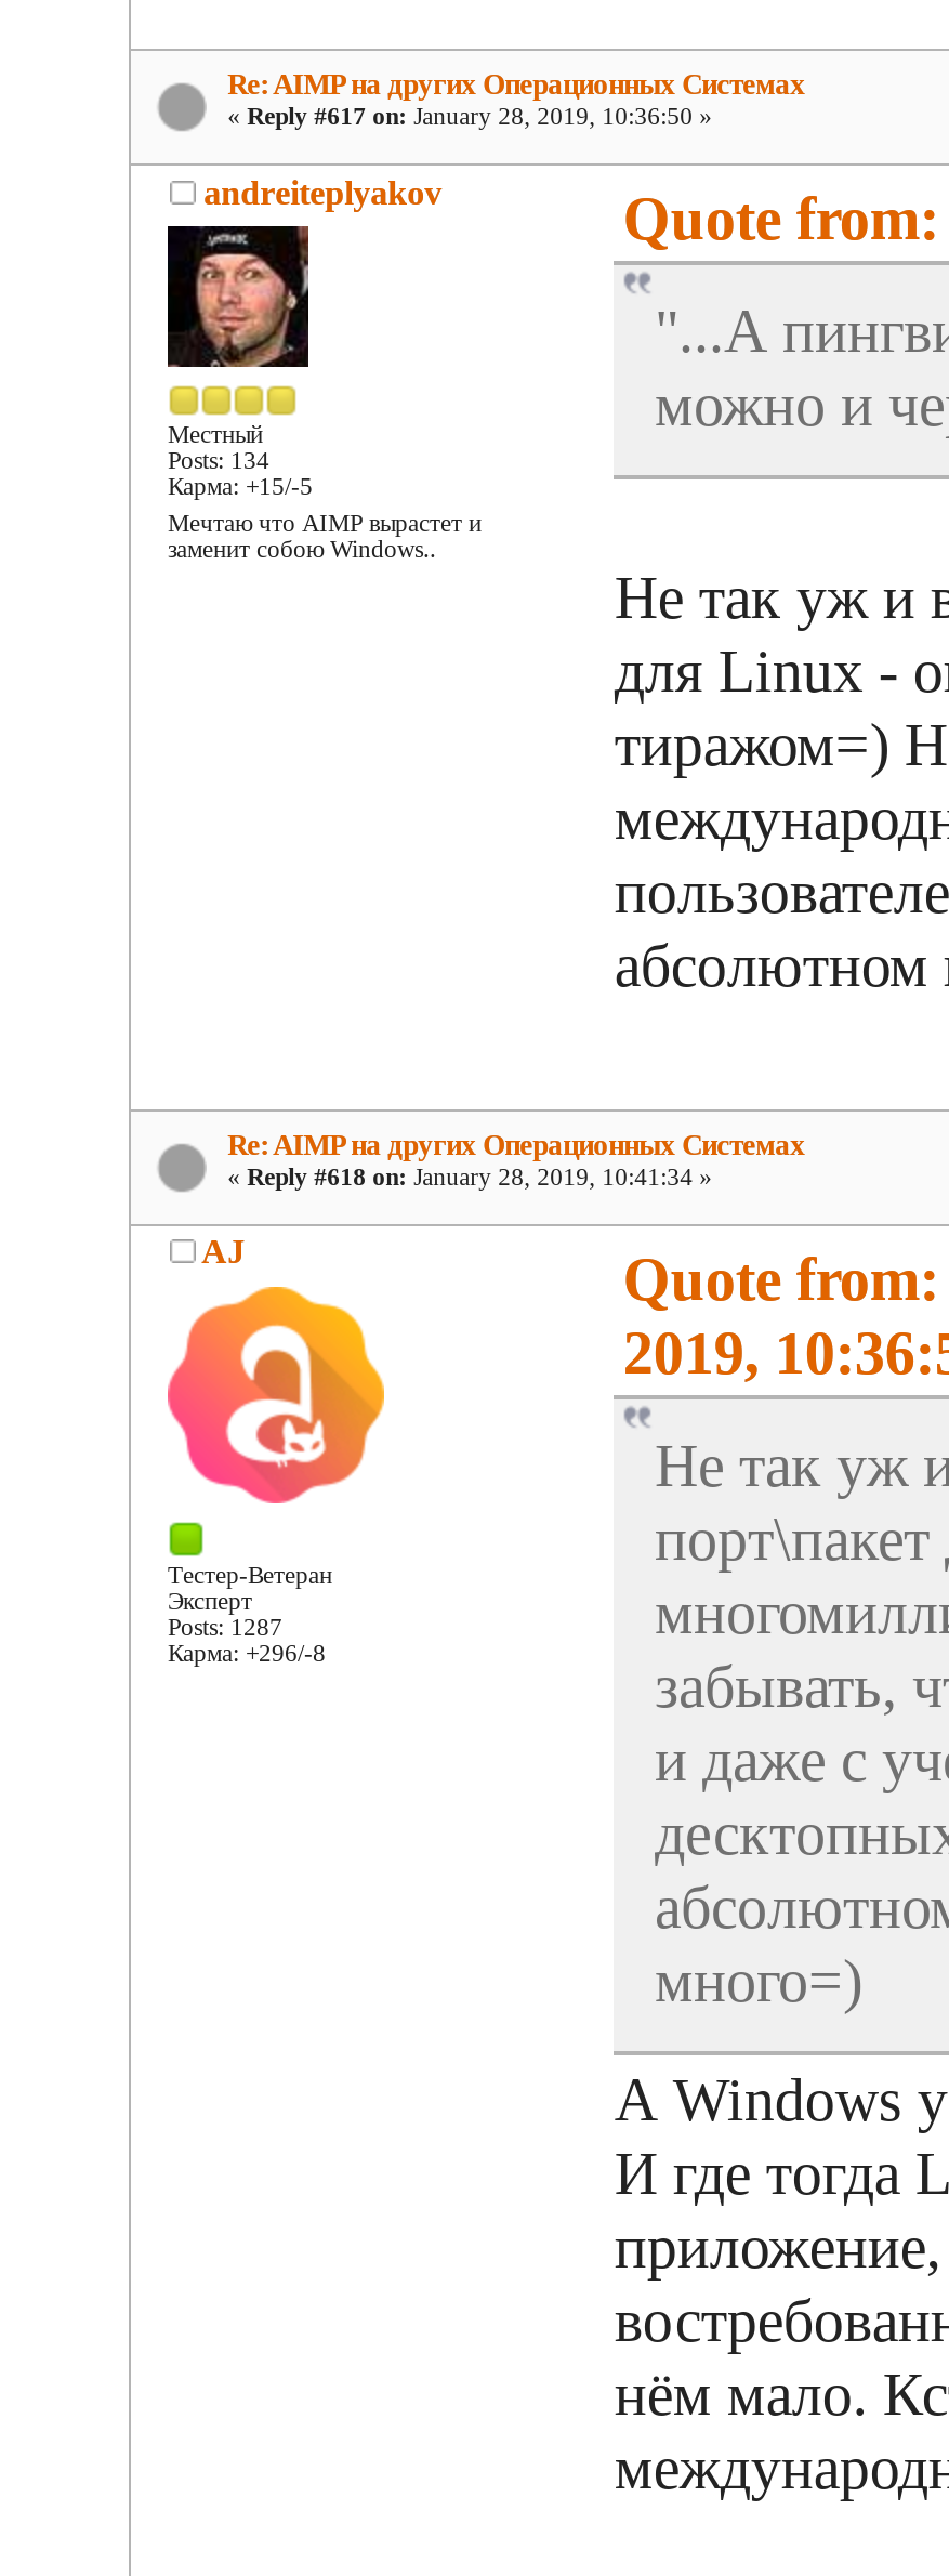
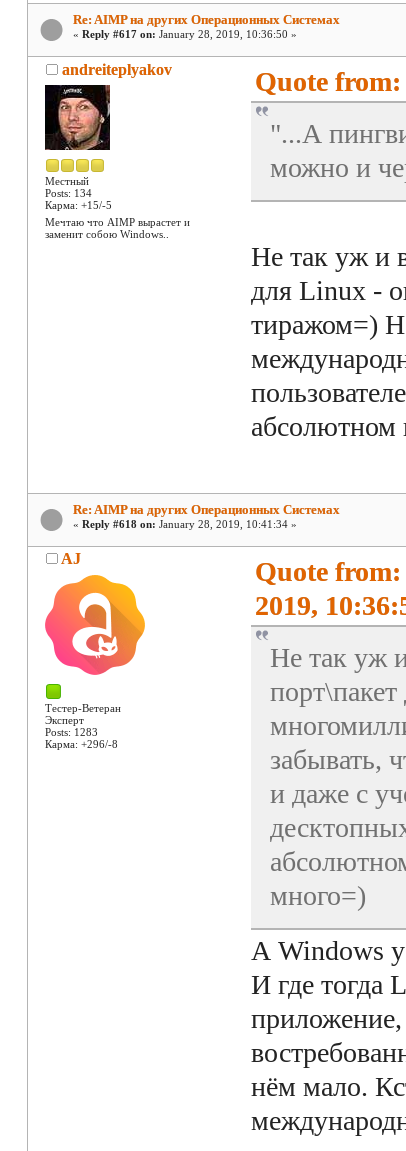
- Posts: 1287
+ Posts: 1283
